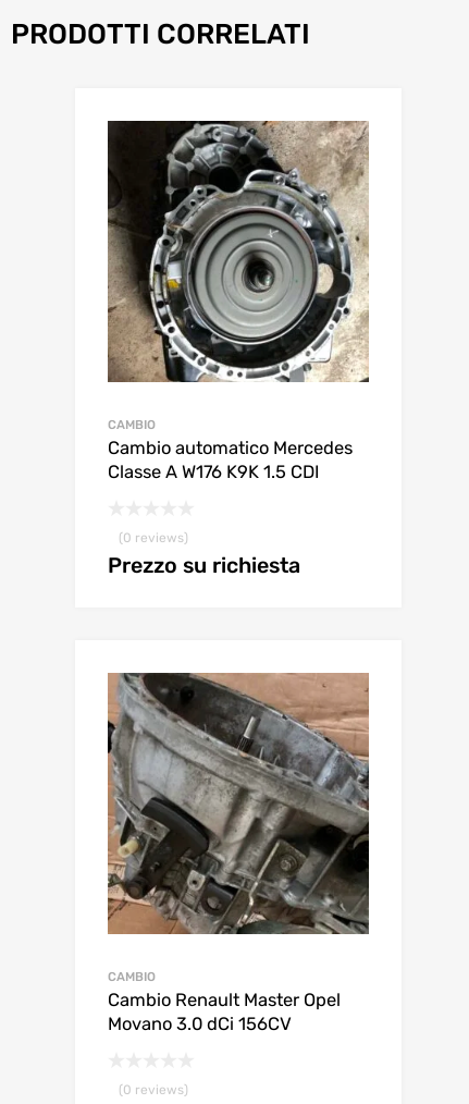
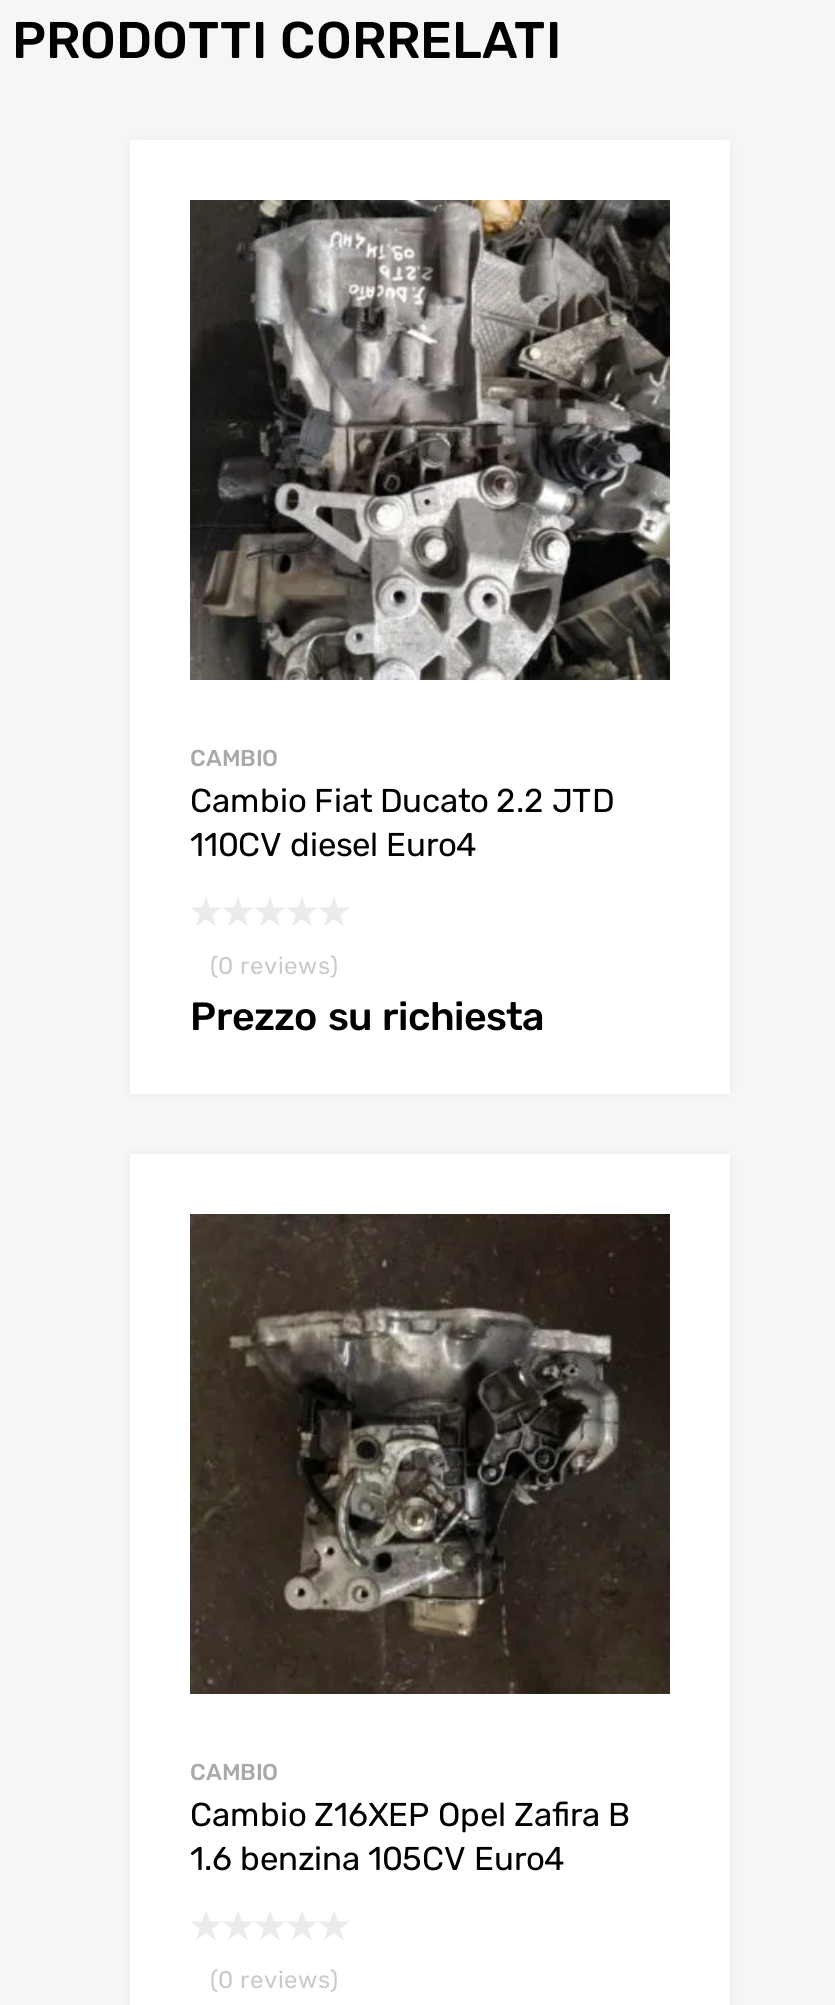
- [image]
+ [image]

- Cambio automatico Mercedes
- Classe A W176 K9K 1.5 CDI
+ Cambio Fiat Ducato 2.2 JTD
+ 110CV diesel Euro4

- [image]
+ [image]

- Cambio Renault Master Opel
- Movano 3.0 dCi 156CV
+ Cambio Z16XEP Opel Zafira B
+ 1.6 benzina 105CV Euro4
